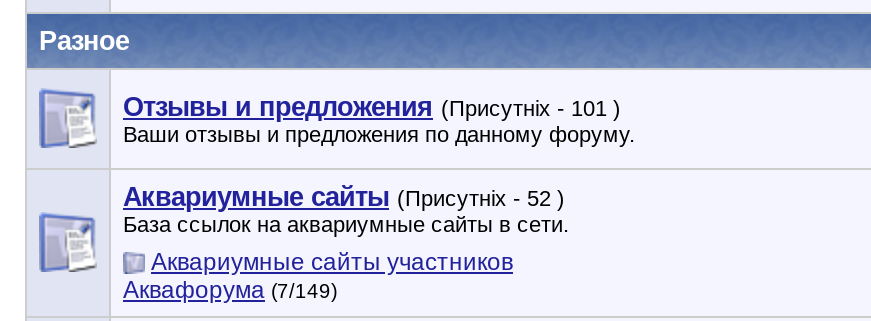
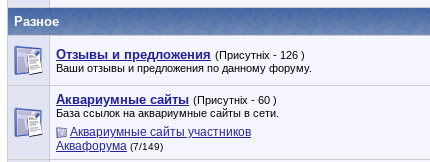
- Отзывы и предложения (Присутніх - 101 )
+ Отзывы и предложения (Присутніх - 126 )

- Аквариумные сайты (Присутніх - 52 )
+ Аквариумные сайты (Присутніх - 60 )
